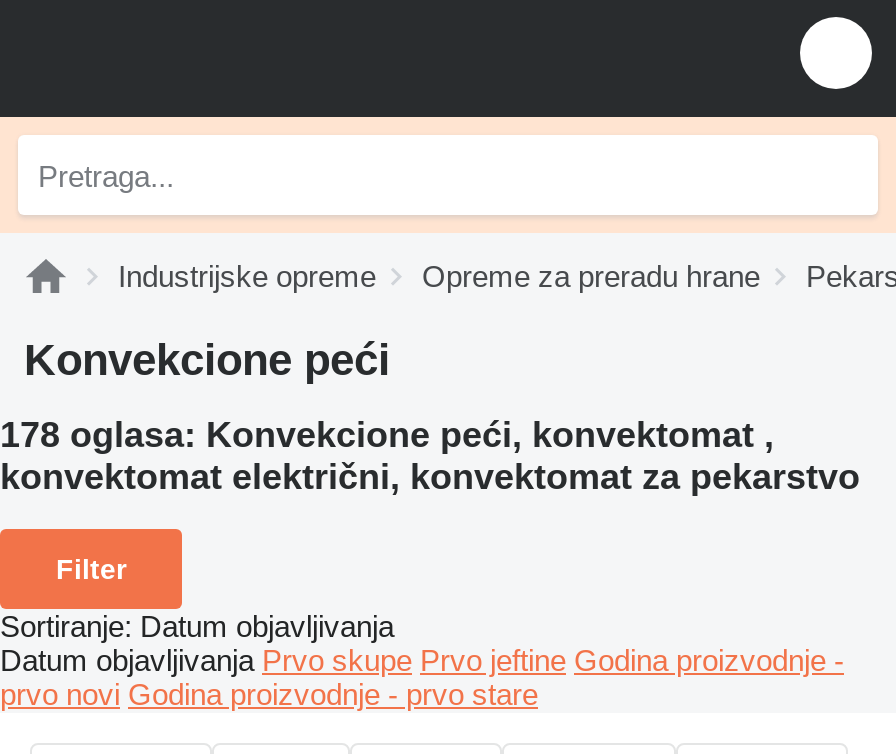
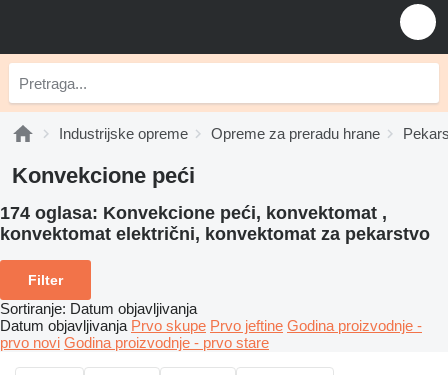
- 178 oglasa: Konvekcione peći, konvektomat ,
+ 174 oglasa: Konvekcione peći, konvektomat ,
